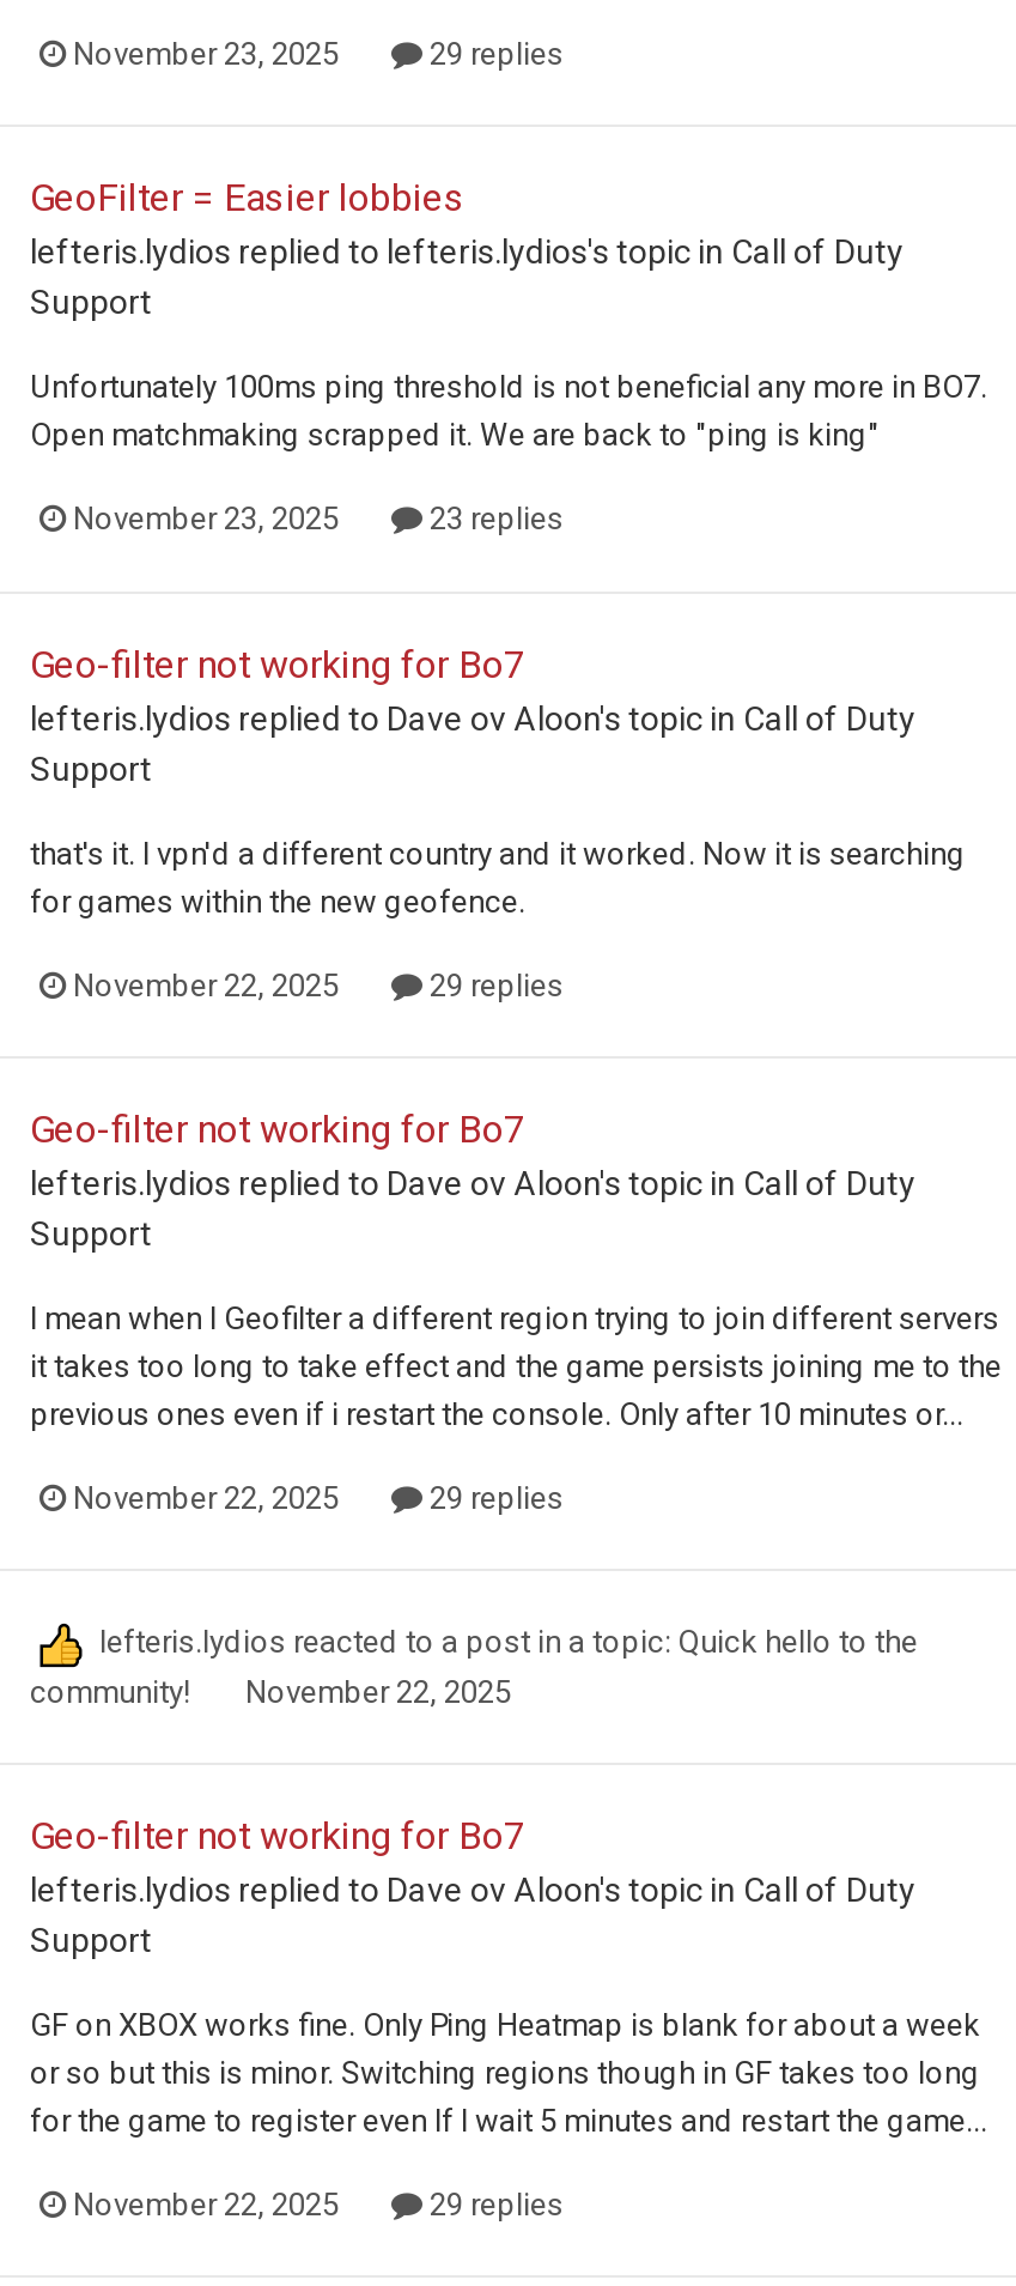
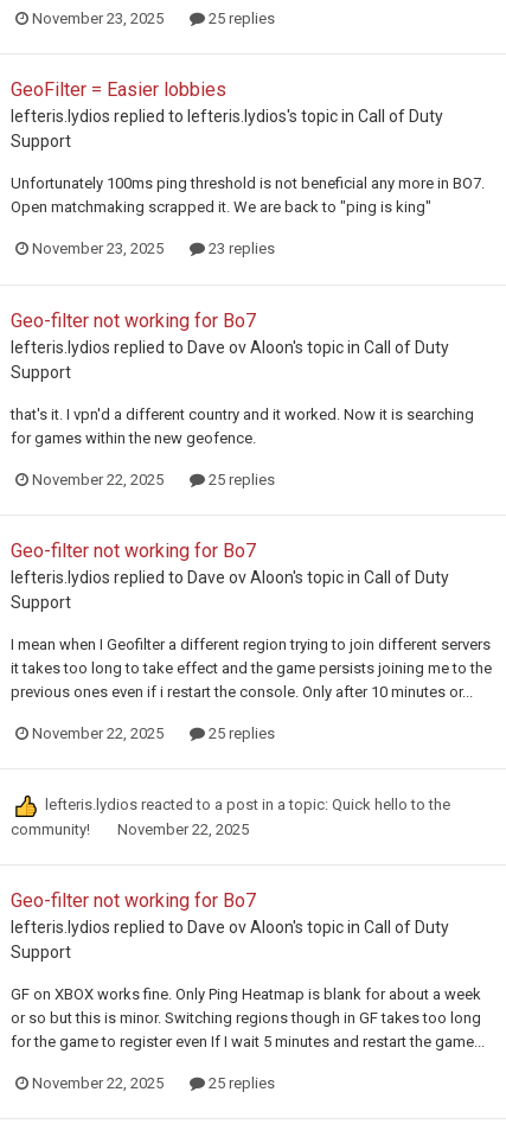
- 29 replies
+ 25 replies

- 29 replies
+ 25 replies

- 29 replies
+ 25 replies

- 29 replies
+ 25 replies
